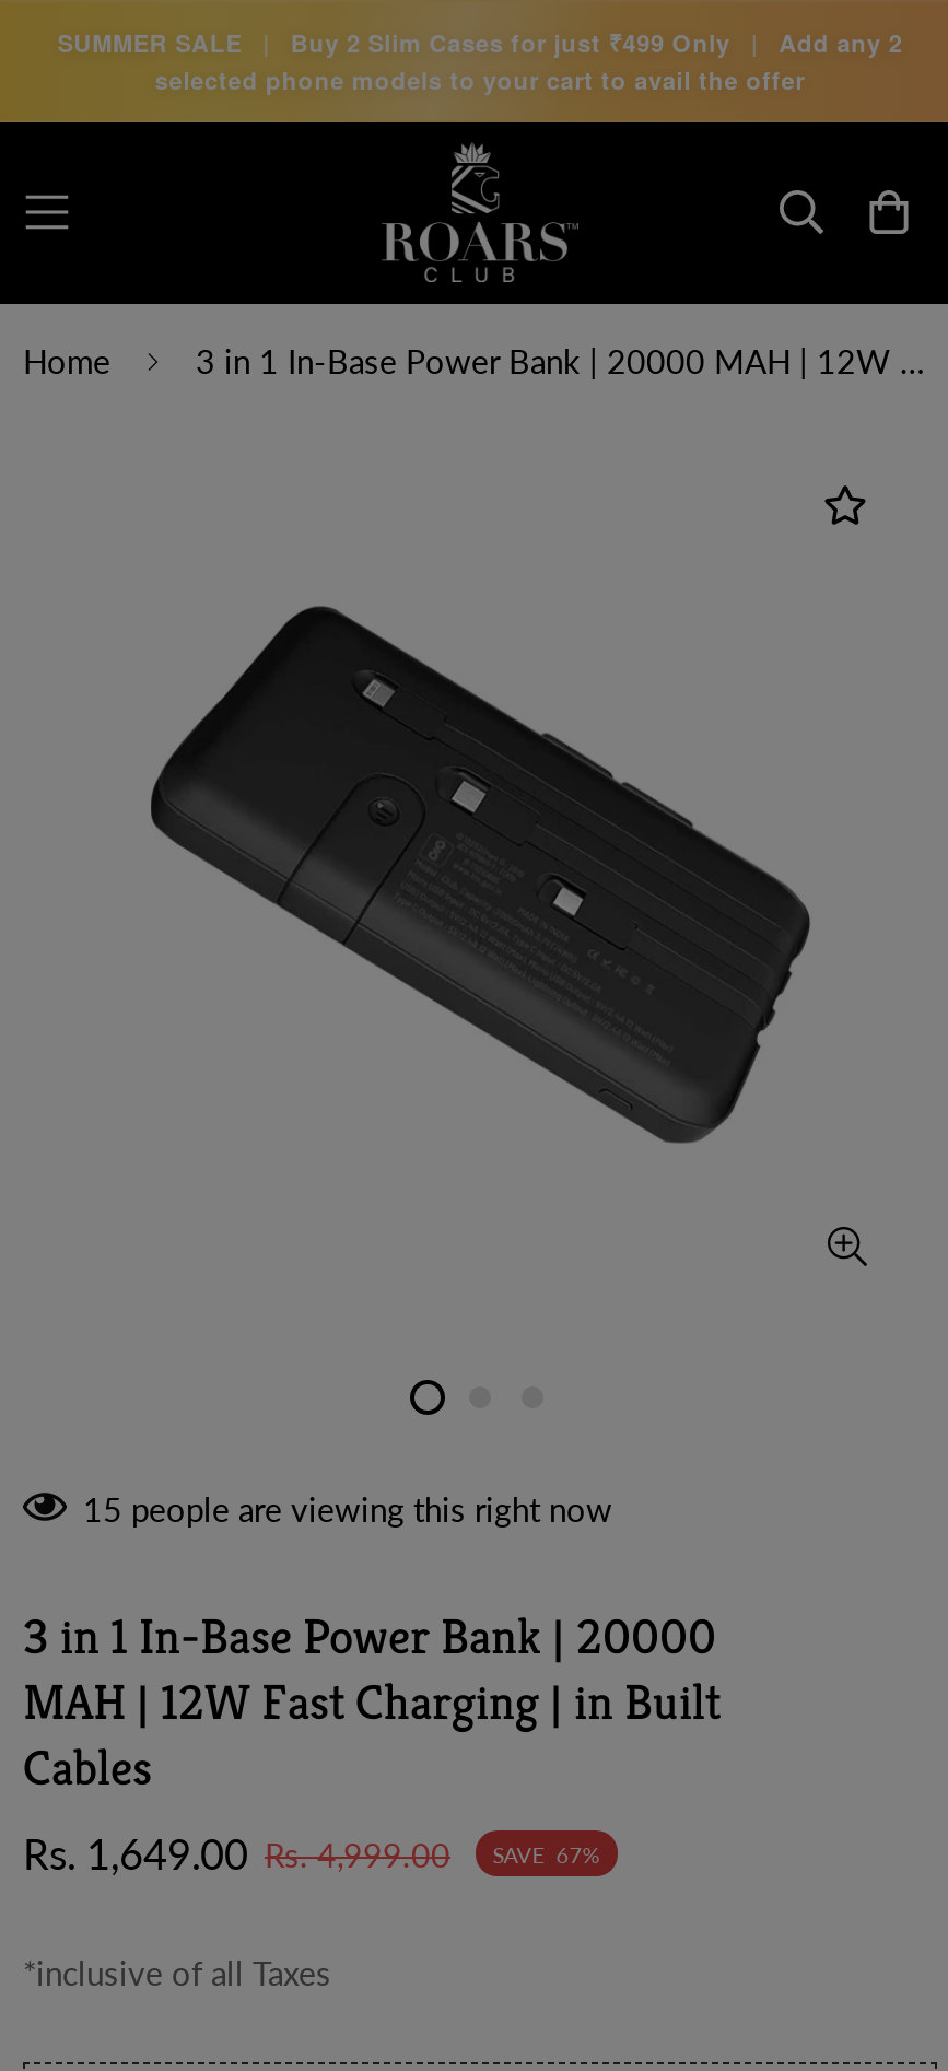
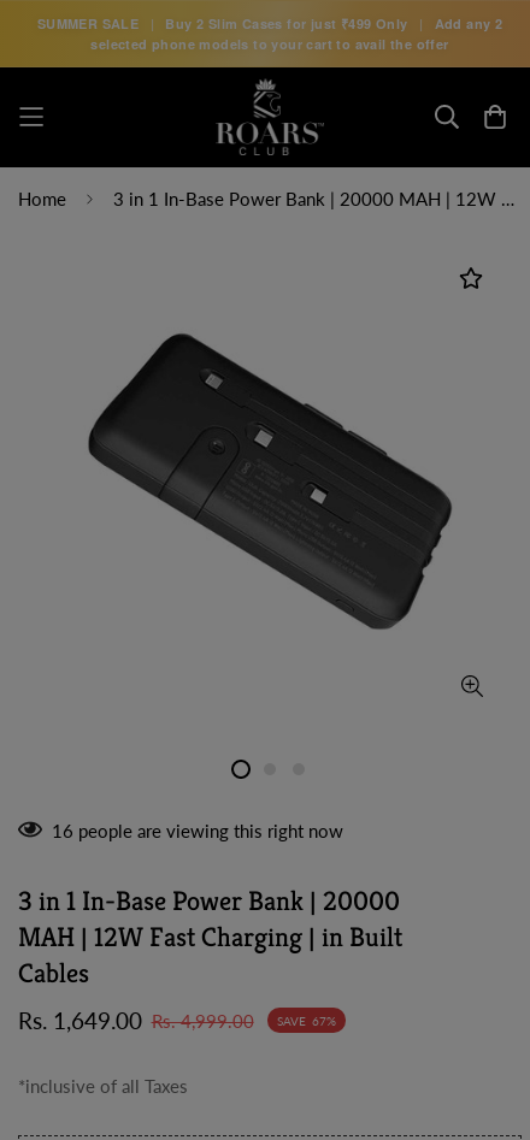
- 15 people are viewing this right now
+ 16 people are viewing this right now
